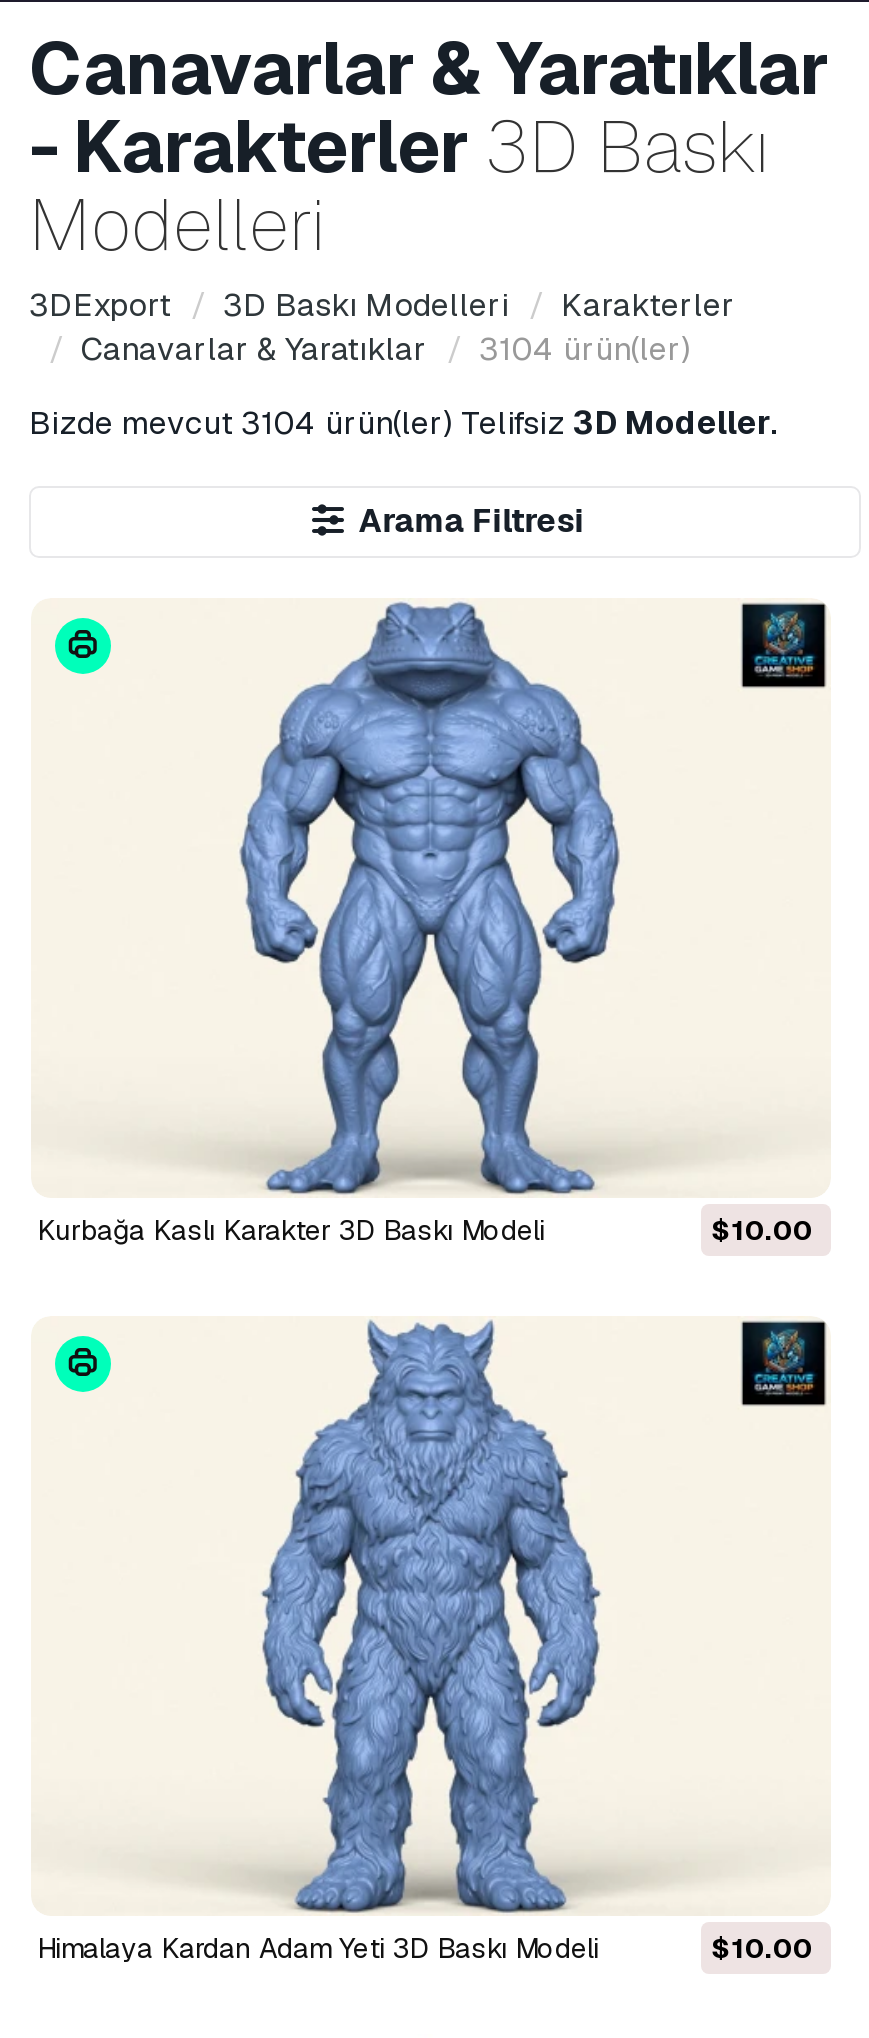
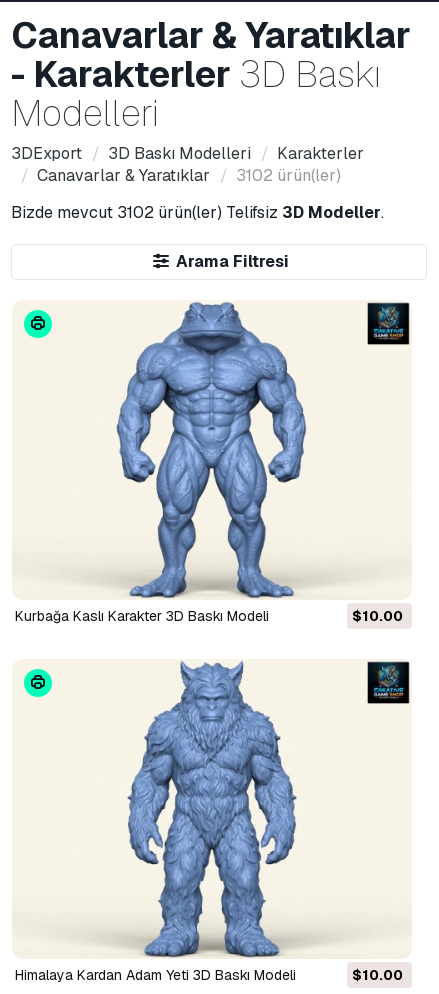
- Canavarlar & Yaratıklar 3104 ürün(ler)
+ Canavarlar & Yaratıklar 3102 ürün(ler)

- Bizde mevcut 3104 ürün(ler) Telifsiz 3D Modeller.
+ Bizde mevcut 3102 ürün(ler) Telifsiz 3D Modeller.
